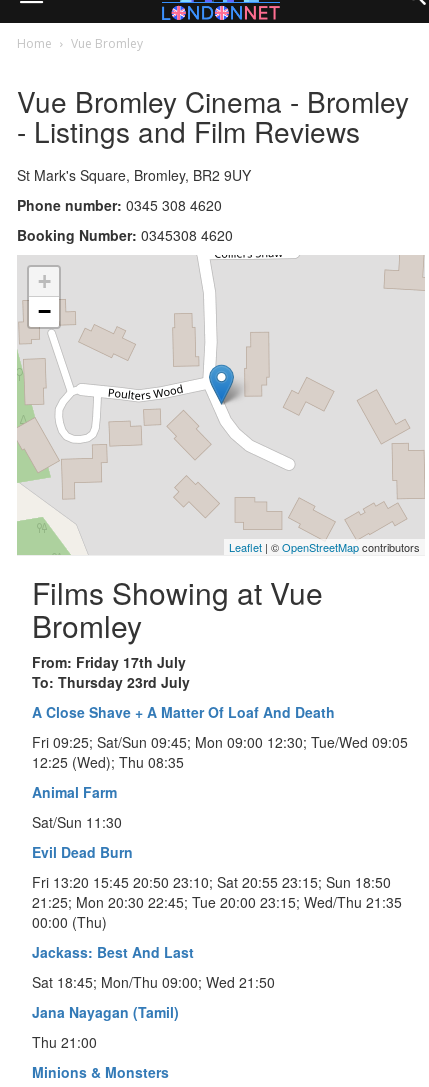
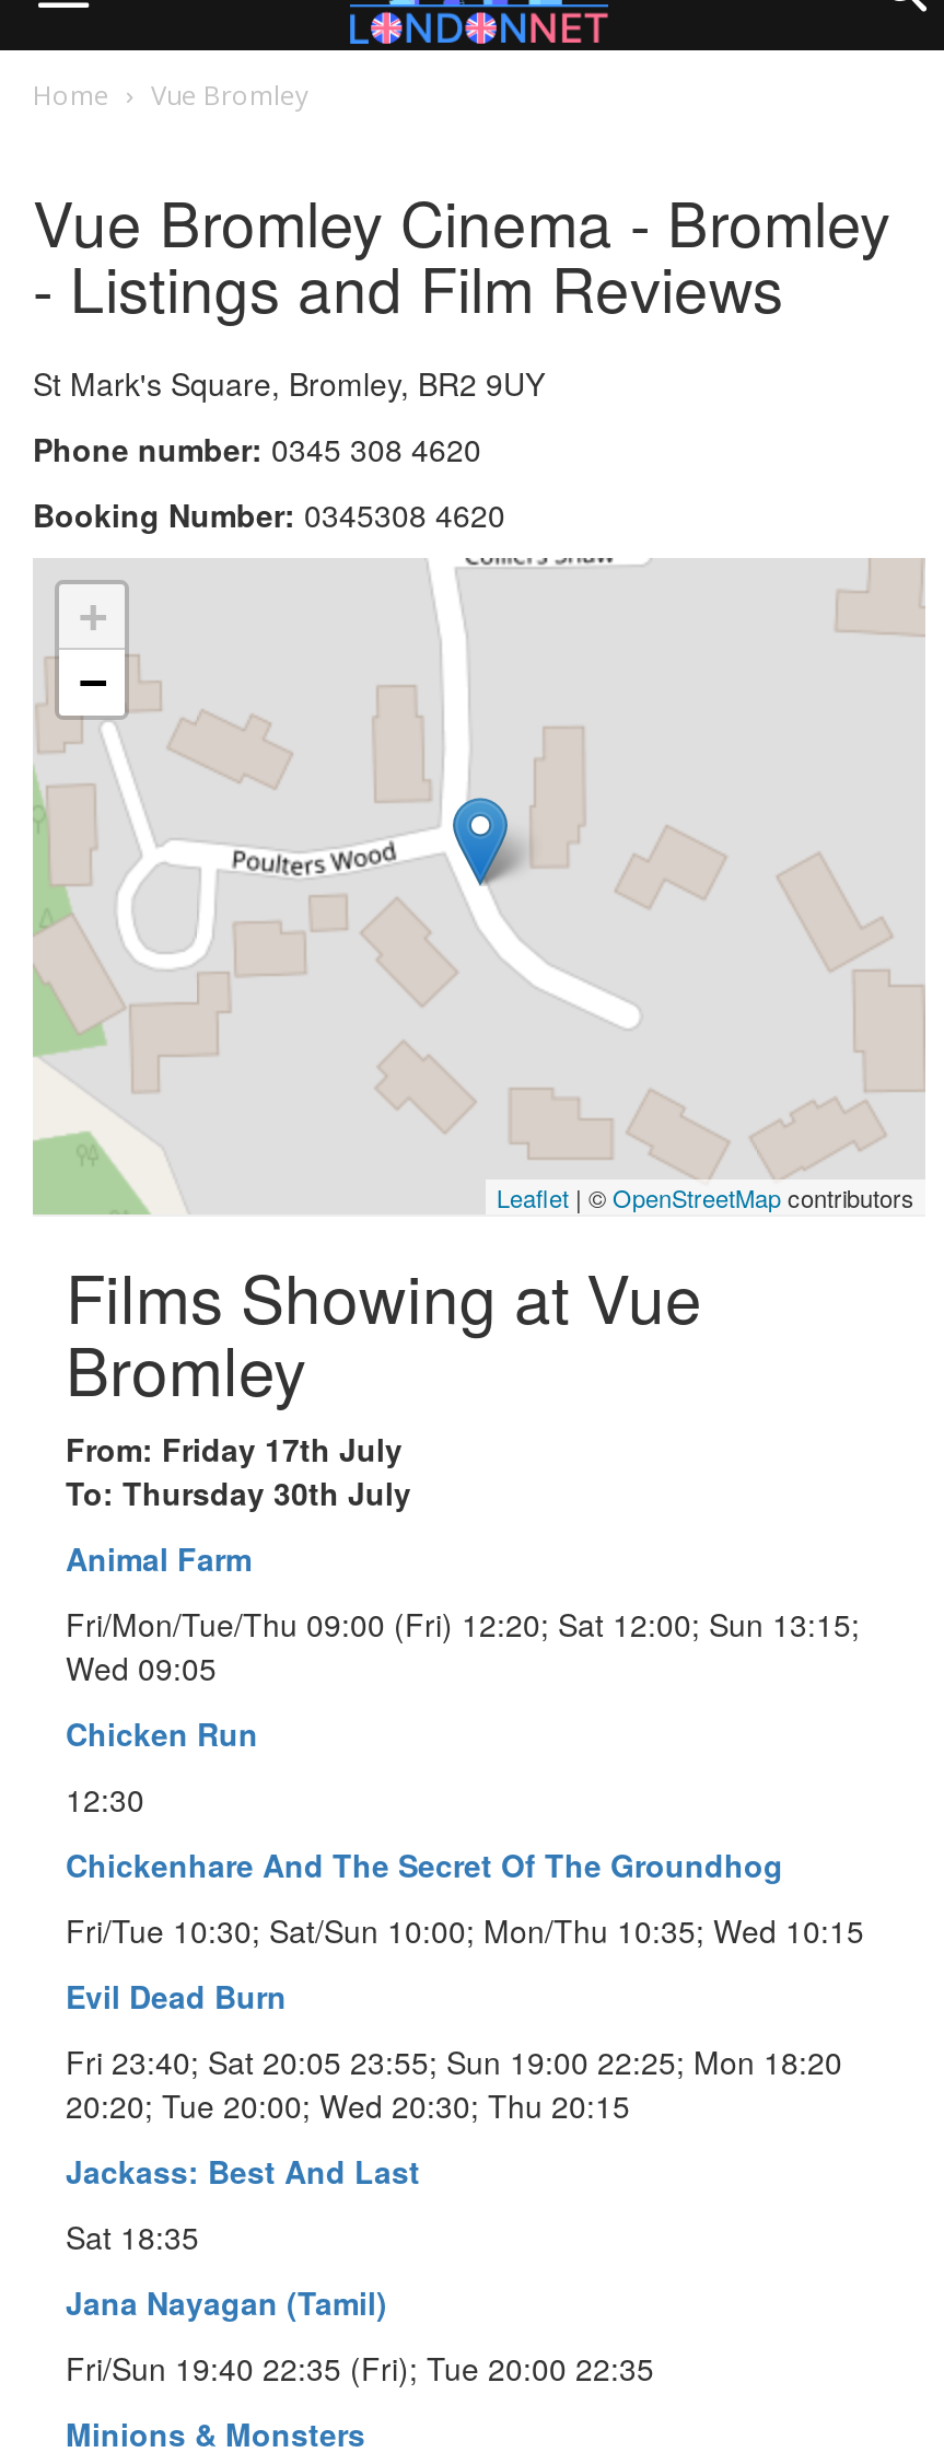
- To: Thursday 23rd July
- A Close Shave + A Matter Of Loaf And Death
- Fri 09:25; Sat/Sun 09:45; Mon 09:00 12:30; Tue/Wed 09:05
- 12:25 (Wed); Thu 08:35
+ To: Thursday 30th July

moved up: Animal Farm

- Sat/Sun 11:30
+ Fri/Mon/Tue/Thu 09:00 (Fri) 12:20; Sat 12:00; Sun 13:15;
+ Wed 09:05
+ Chicken Run
+ 12:30
+ Chickenhare And The Secret Of The Groundhog
+ Fri/Tue 10:30; Sat/Sun 10:00; Mon/Thu 10:35; Wed 10:15

moved down: Evil Dead Burn

- Fri 13:20 15:45 20:50 23:10; Sat 20:55 23:15; Sun 18:50
- 21:25; Mon 20:30 22:45; Tue 20:00 23:15; Wed/Thu 21:35
- 00:00 (Thu)
+ Fri 23:40; Sat 20:05 23:55; Sun 19:00 22:25; Mon 18:20
+ 20:20; Tue 20:00; Wed 20:30; Thu 20:15

- Sat 18:45; Mon/Thu 09:00; Wed 21:50
+ Sat 18:35

- Thu 21:00
+ Fri/Sun 19:40 22:35 (Fri); Tue 20:00 22:35
